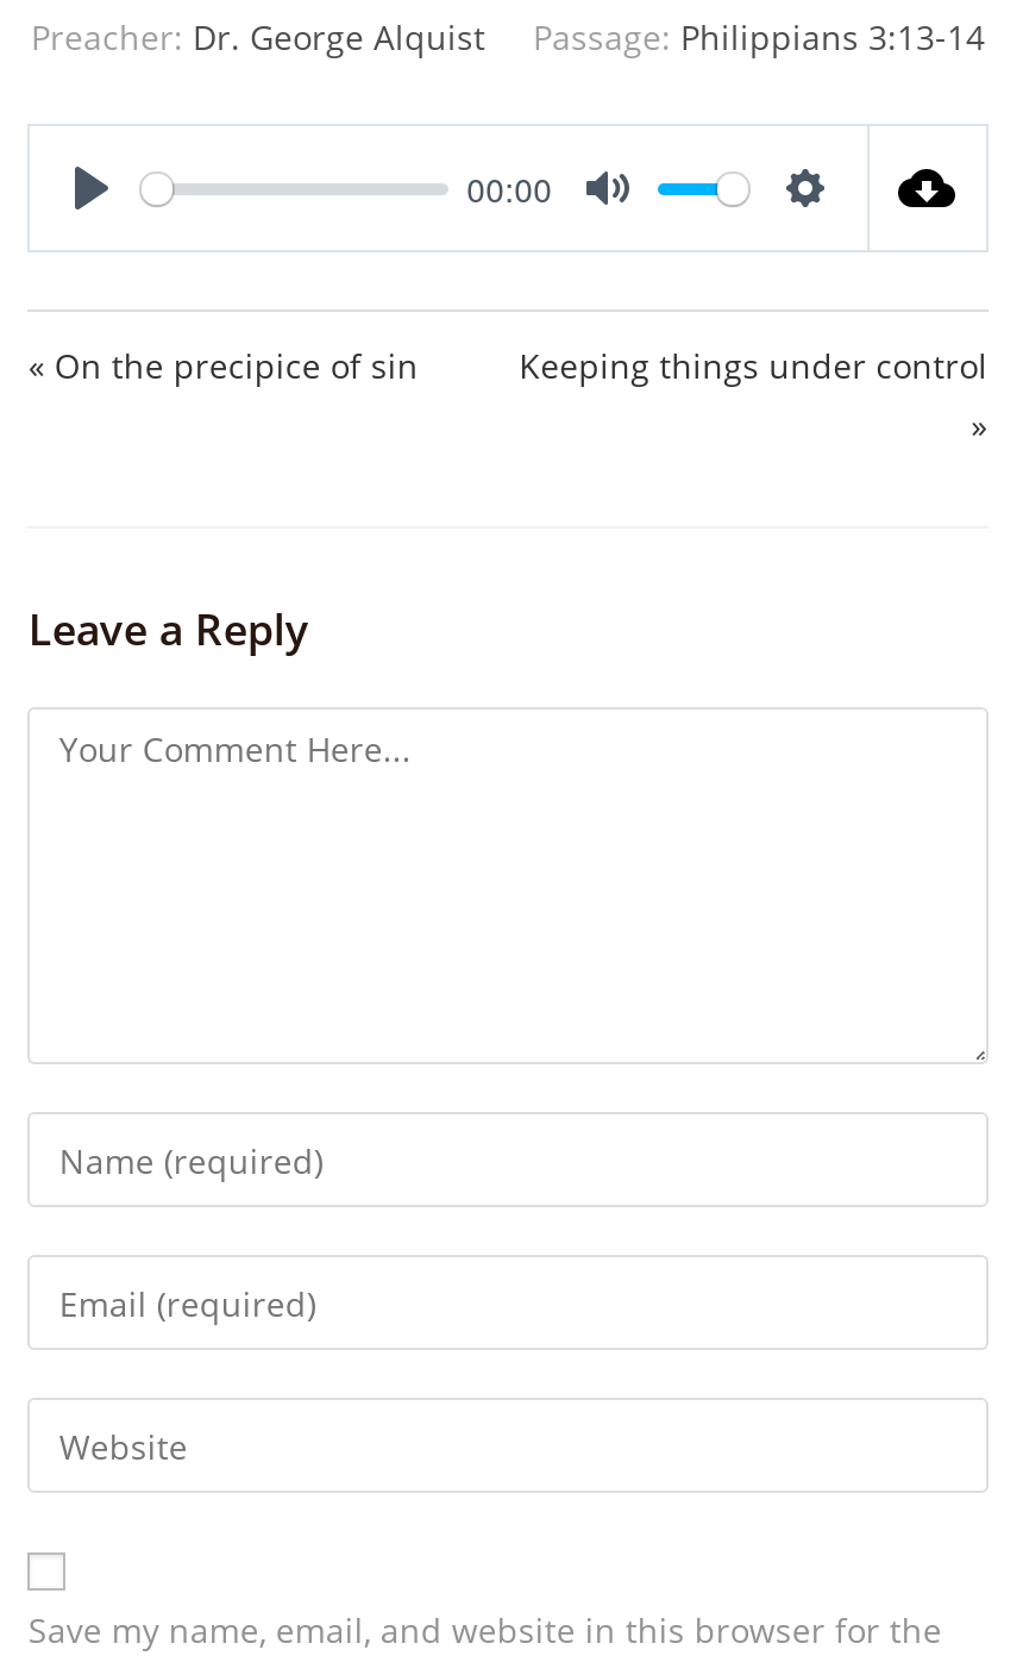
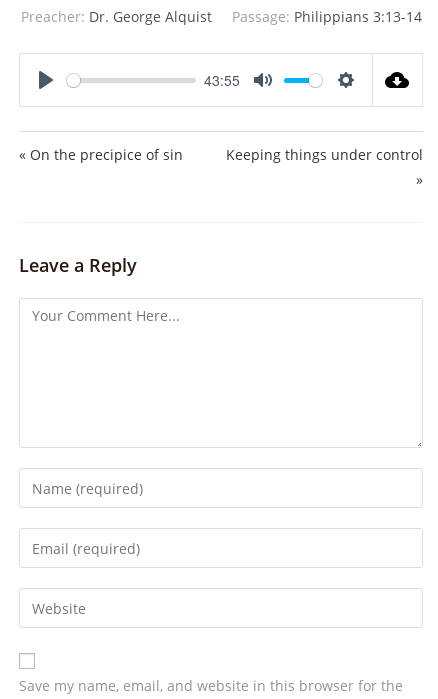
- 00:00
+ 43:55
